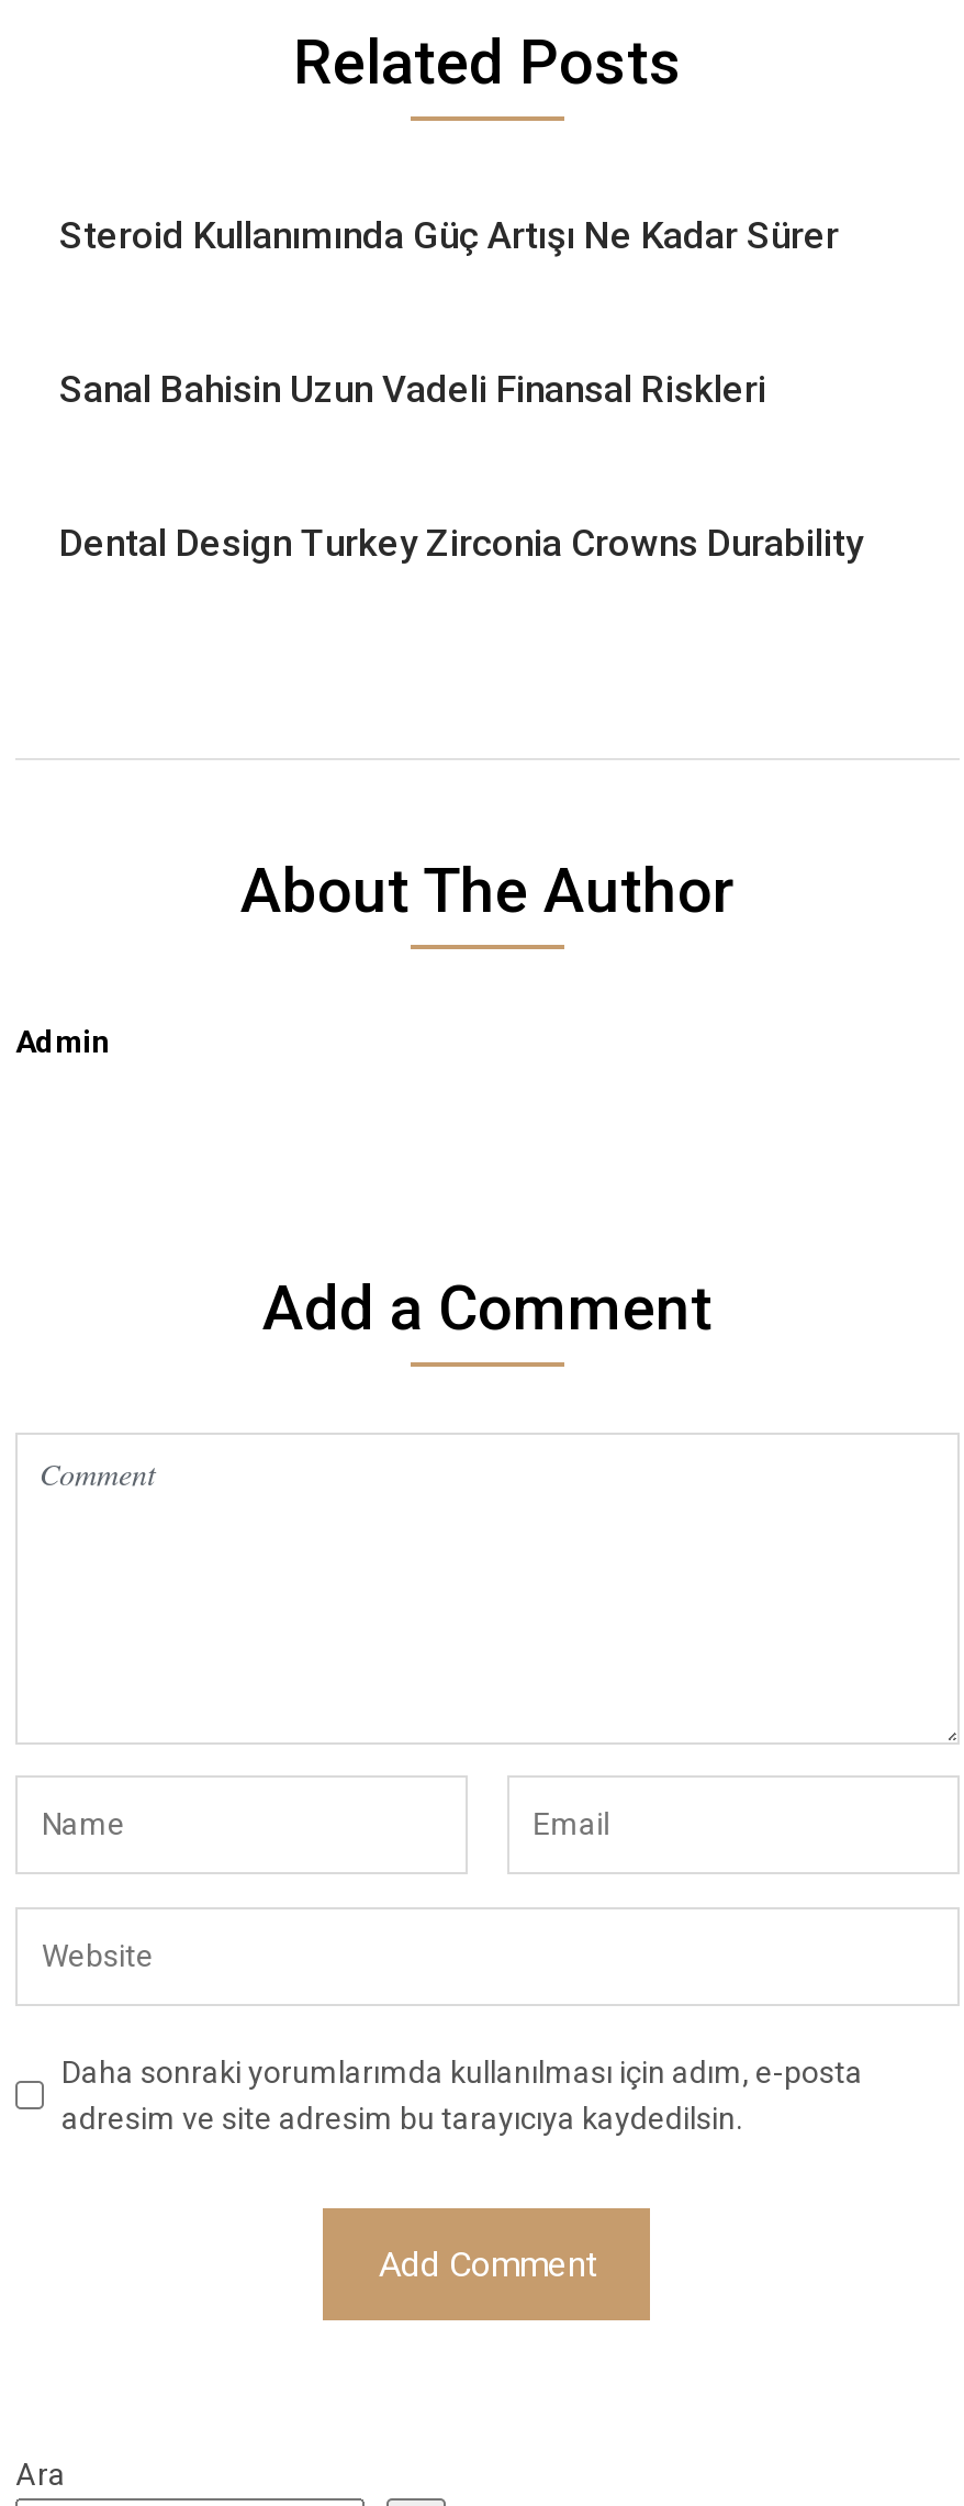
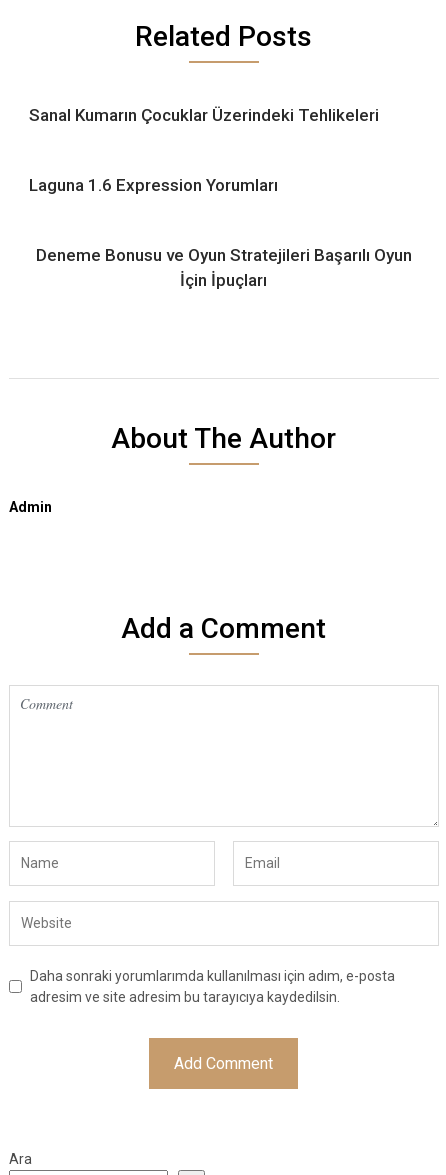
- Steroid Kullanımında Güç Artışı Ne Kadar Sürer
+ Sanal Kumarın Çocuklar Üzerindeki Tehlikeleri

- Sanal Bahisin Uzun Vadeli Finansal Riskleri
+ Laguna 1.6 Expression Yorumları

- Dental Design Turkey Zirconia Crowns Durability
+ Deneme Bonusu ve Oyun Stratejileri Başarılı Oyun
+ İçin İpuçları
